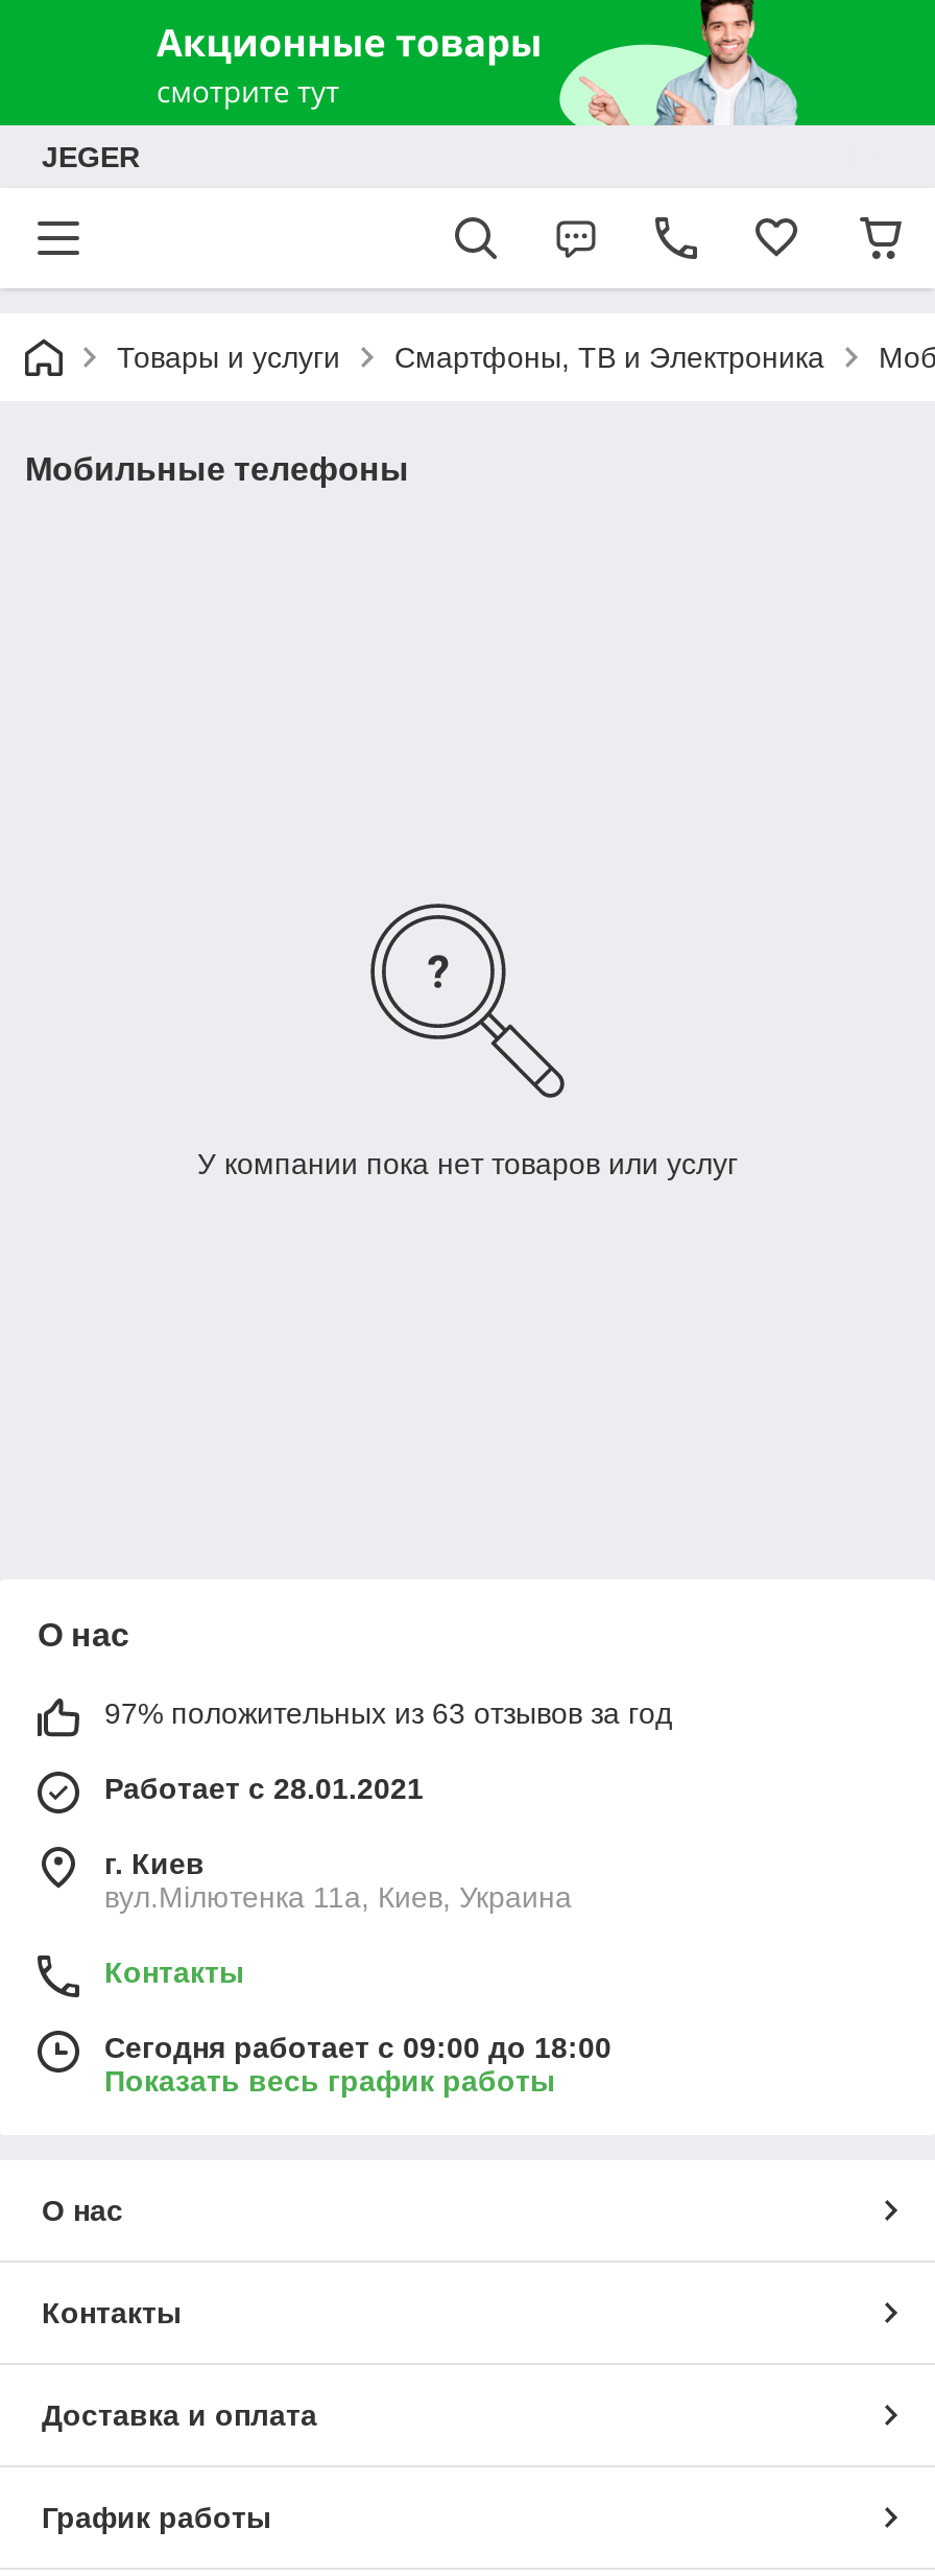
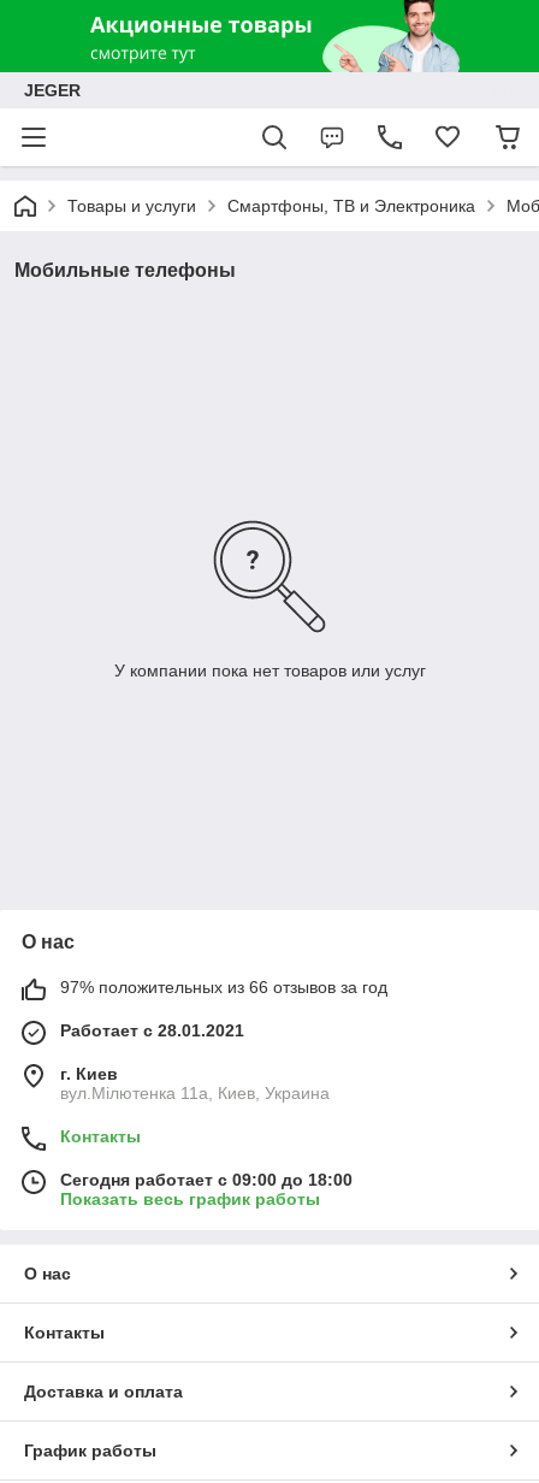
- 97% положительных из 63 отзывов за год
+ 97% положительных из 66 отзывов за год
